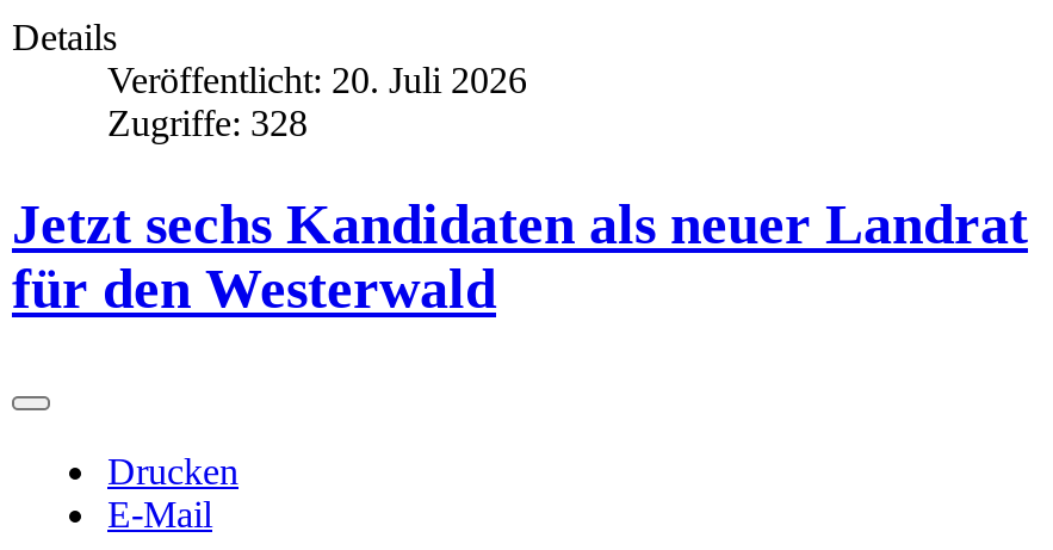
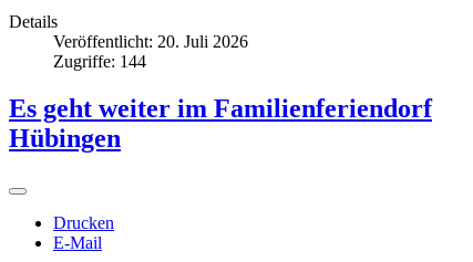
- Zugriffe: 328
+ Zugriffe: 144

- Jetzt sechs Kandidaten als neuer Landrat
- für den Westerwald
+ Es geht weiter im Familienferiendorf
+ Hübingen
